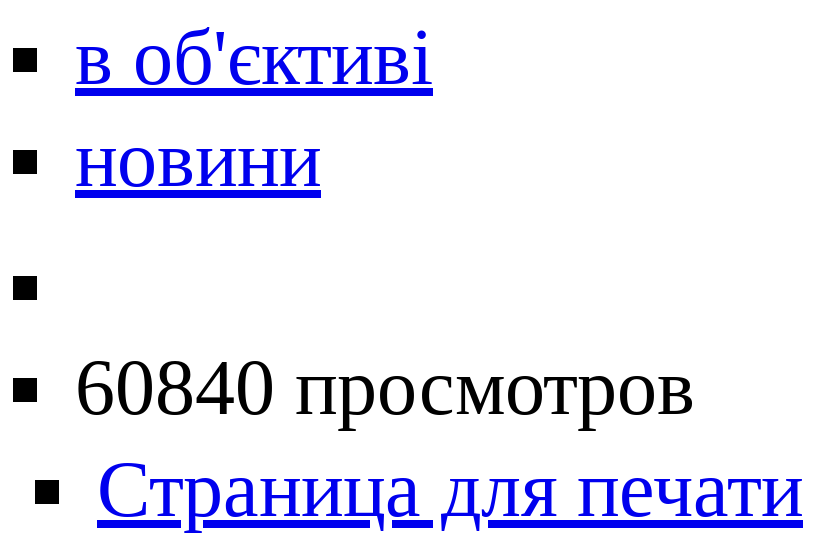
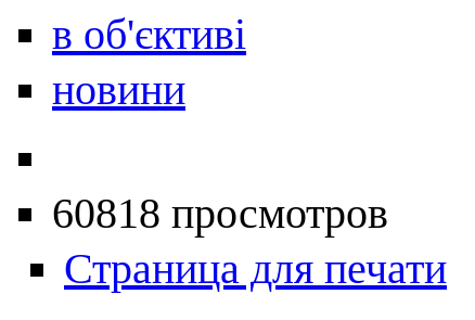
- 60840 просмотров
+ 60818 просмотров
